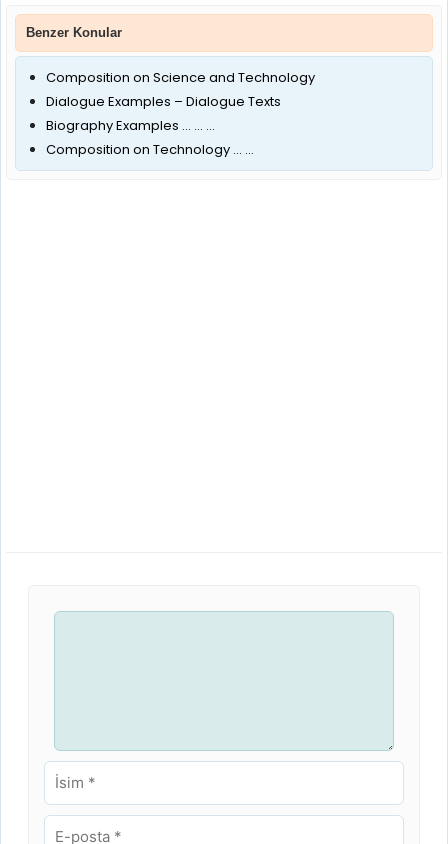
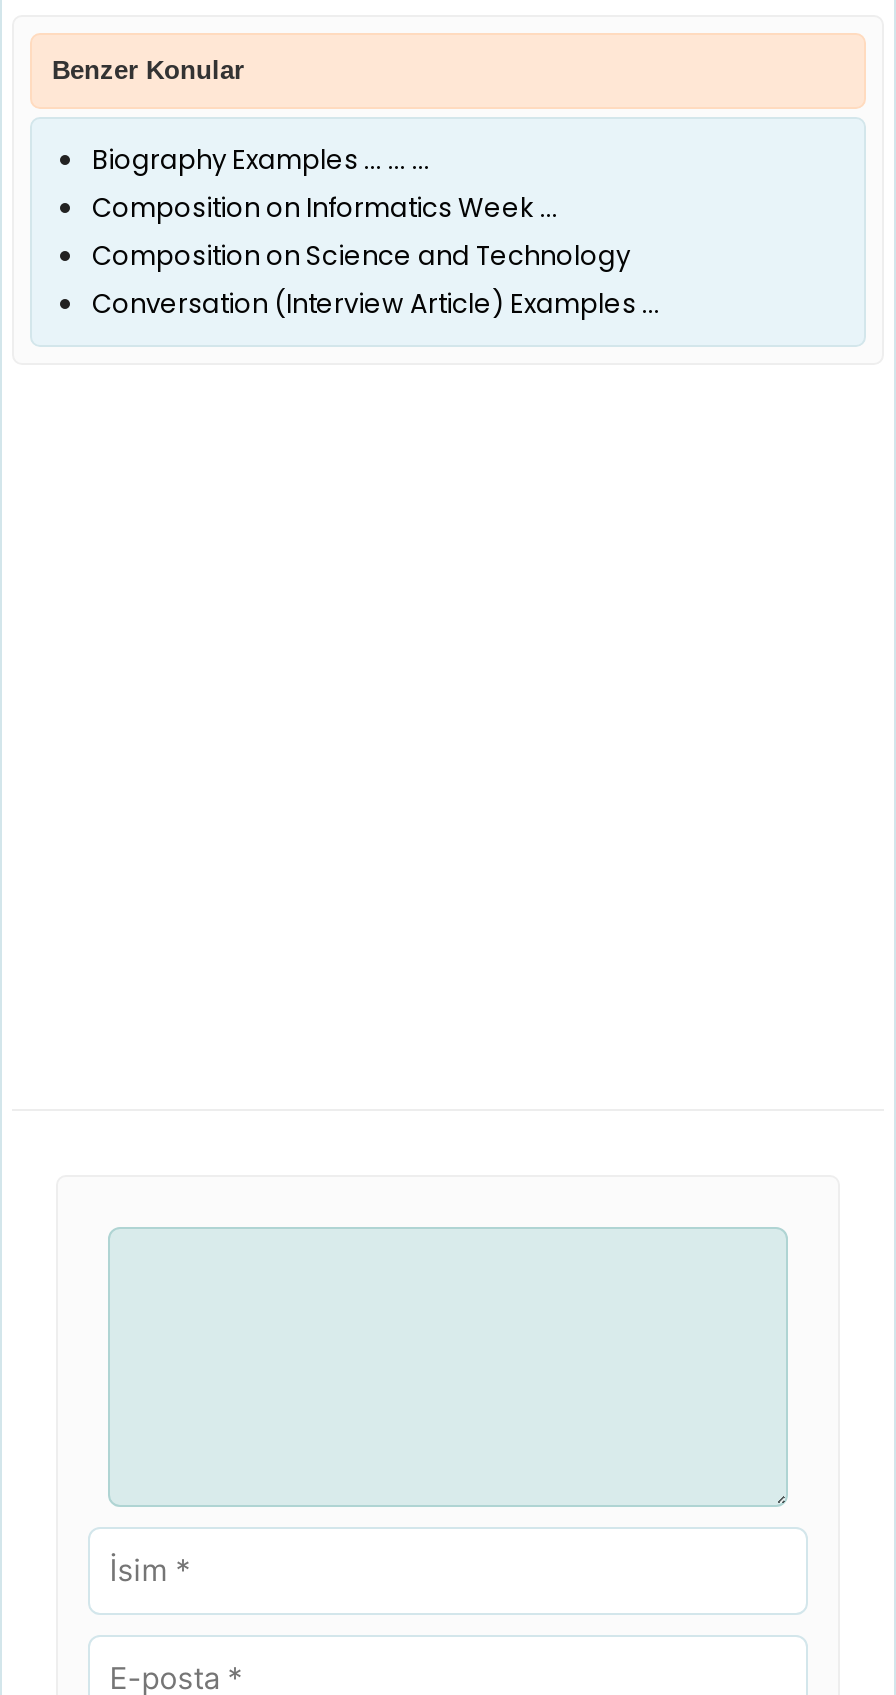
+ Composition on Informatics Week ...

moved down: Composition on Science and Technology

- Dialogue Examples – Dialogue Texts
- Composition on Technology ... ...
+ Conversation (Interview Article) Examples ...

moved up: Biography Examples ... ... ...
